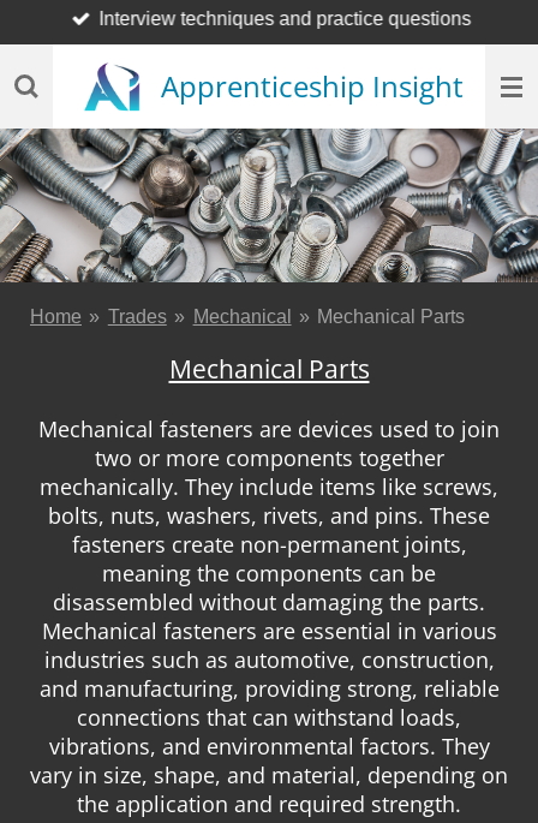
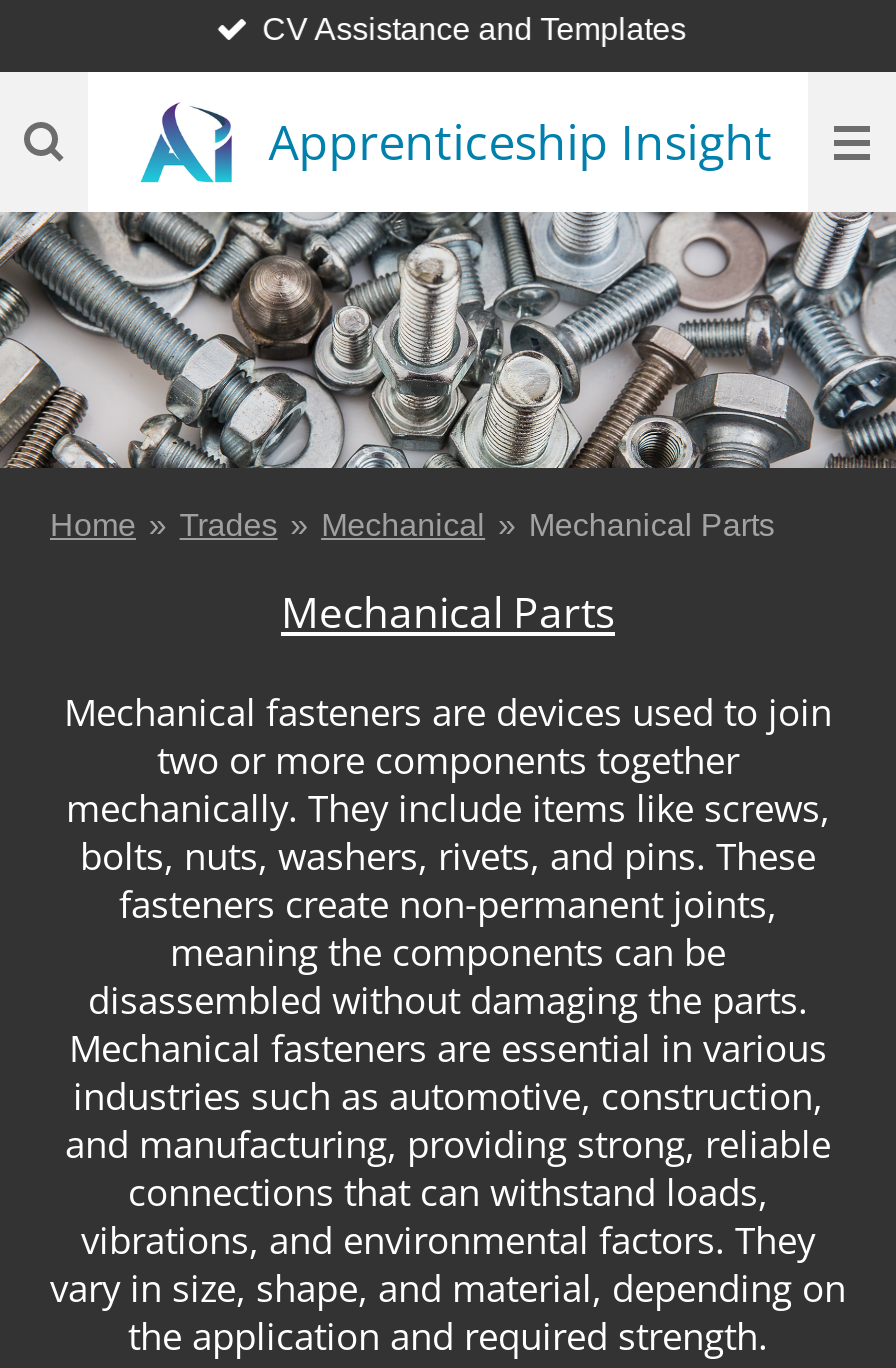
- Interview techniques and practice questions
+ CV Assistance and Templates
